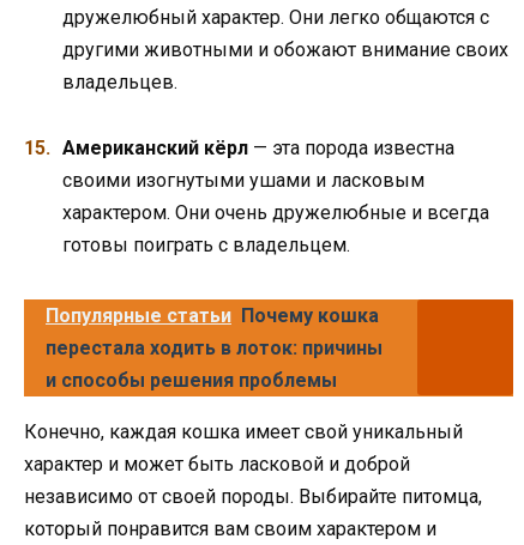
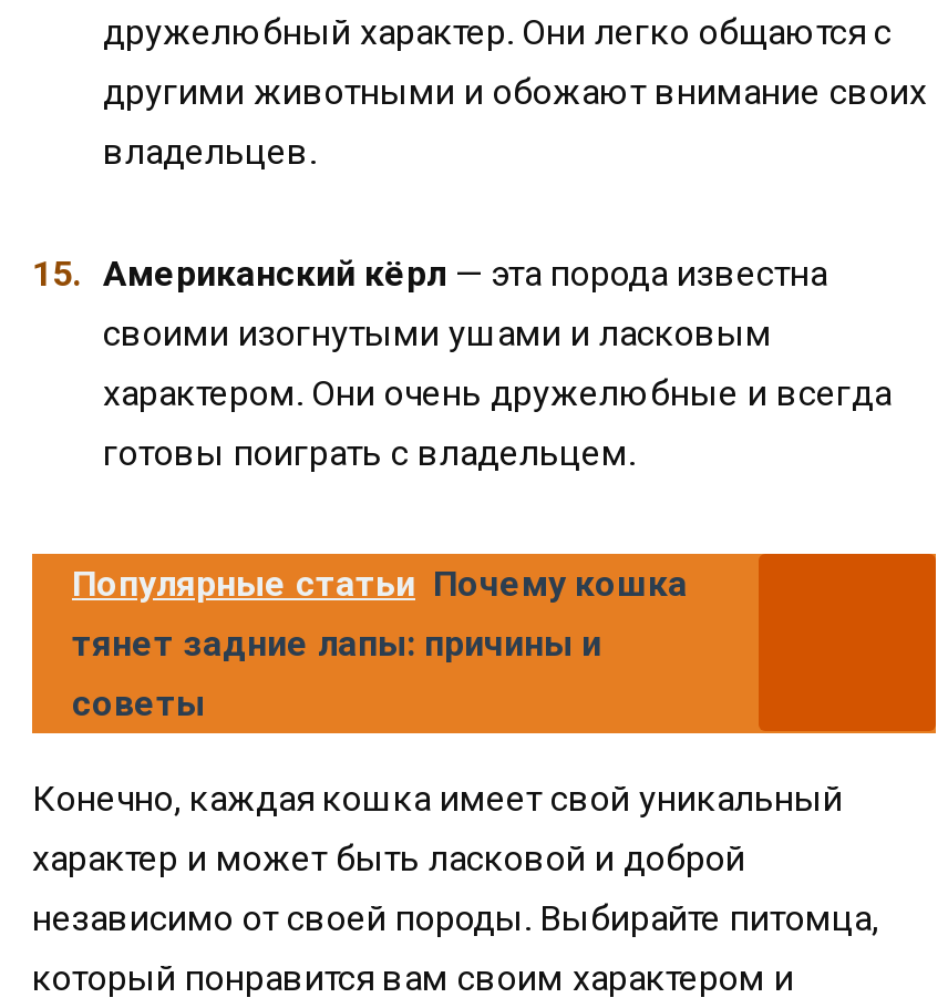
- перестала ходить в лоток: причины
- и способы решения проблемы
+ тянет задние лапы: причины и
+ советы
